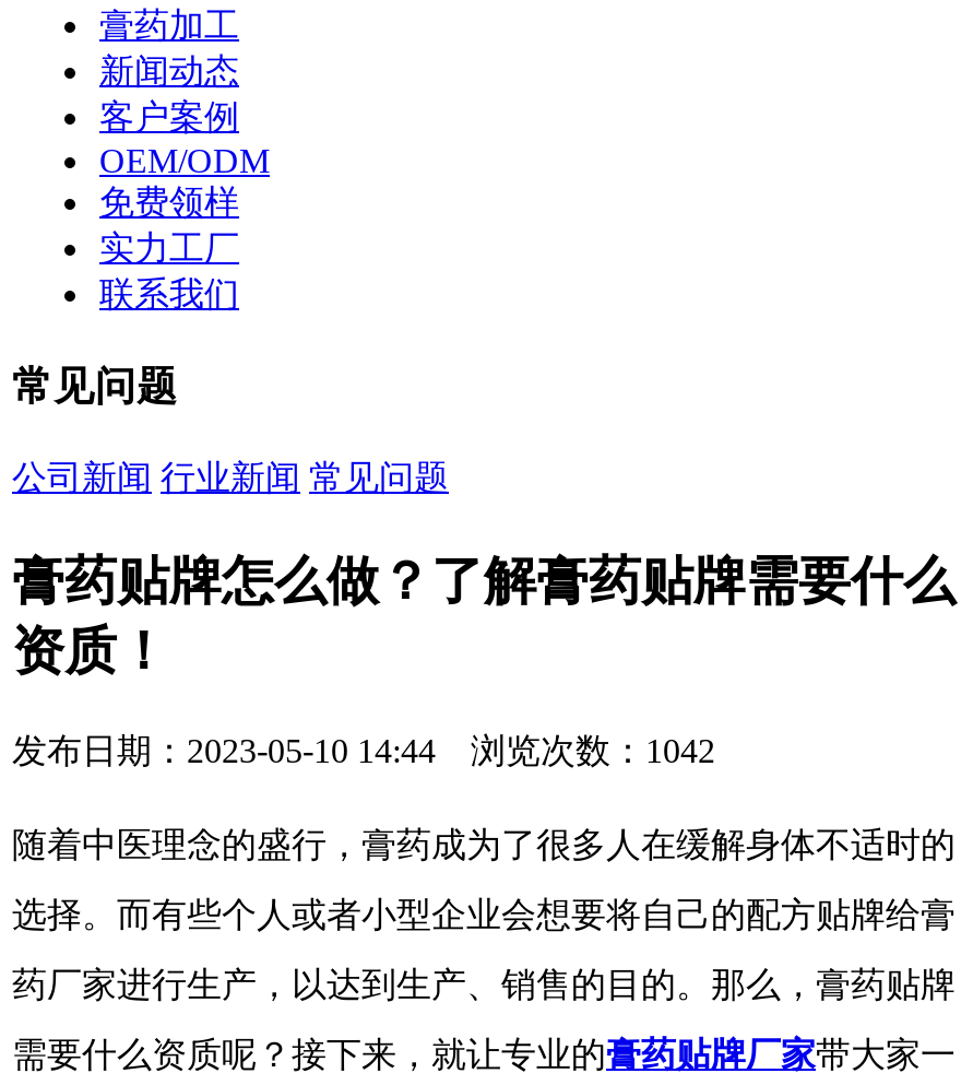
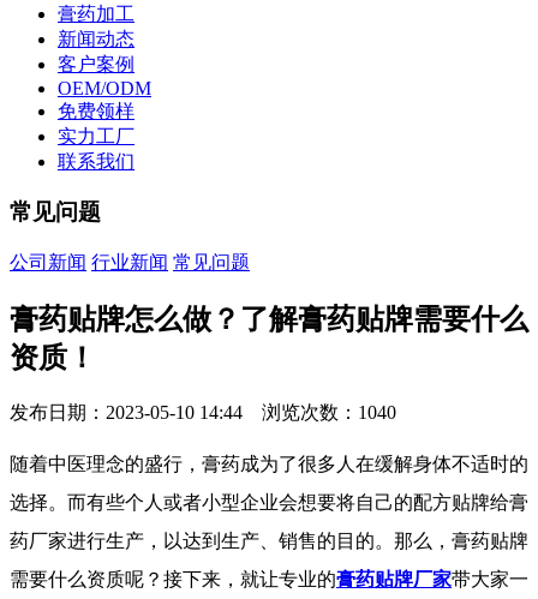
- 发布日期：2023-05-10 14:44 浏览次数：1042
+ 发布日期：2023-05-10 14:44 浏览次数：1040
